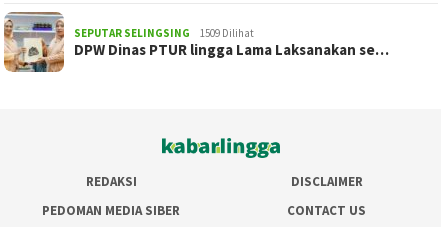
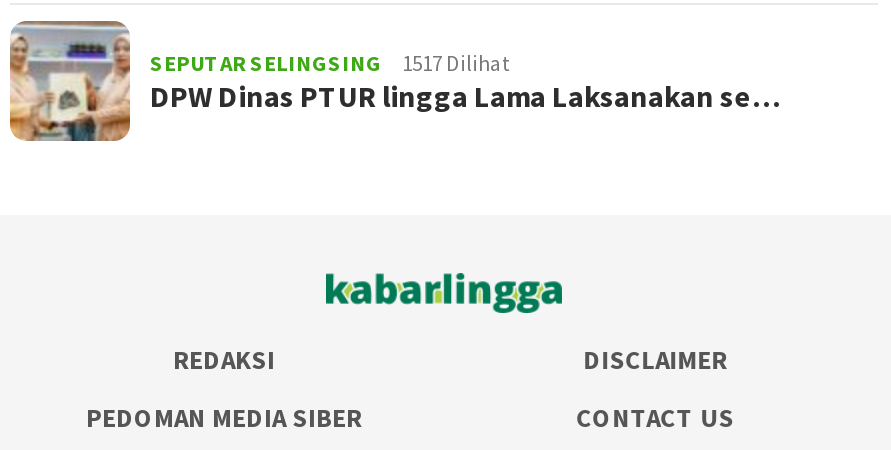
- SEPUTAR SELINGSING 1509 Dilihat
+ SEPUTAR SELINGSING 1517 Dilihat
